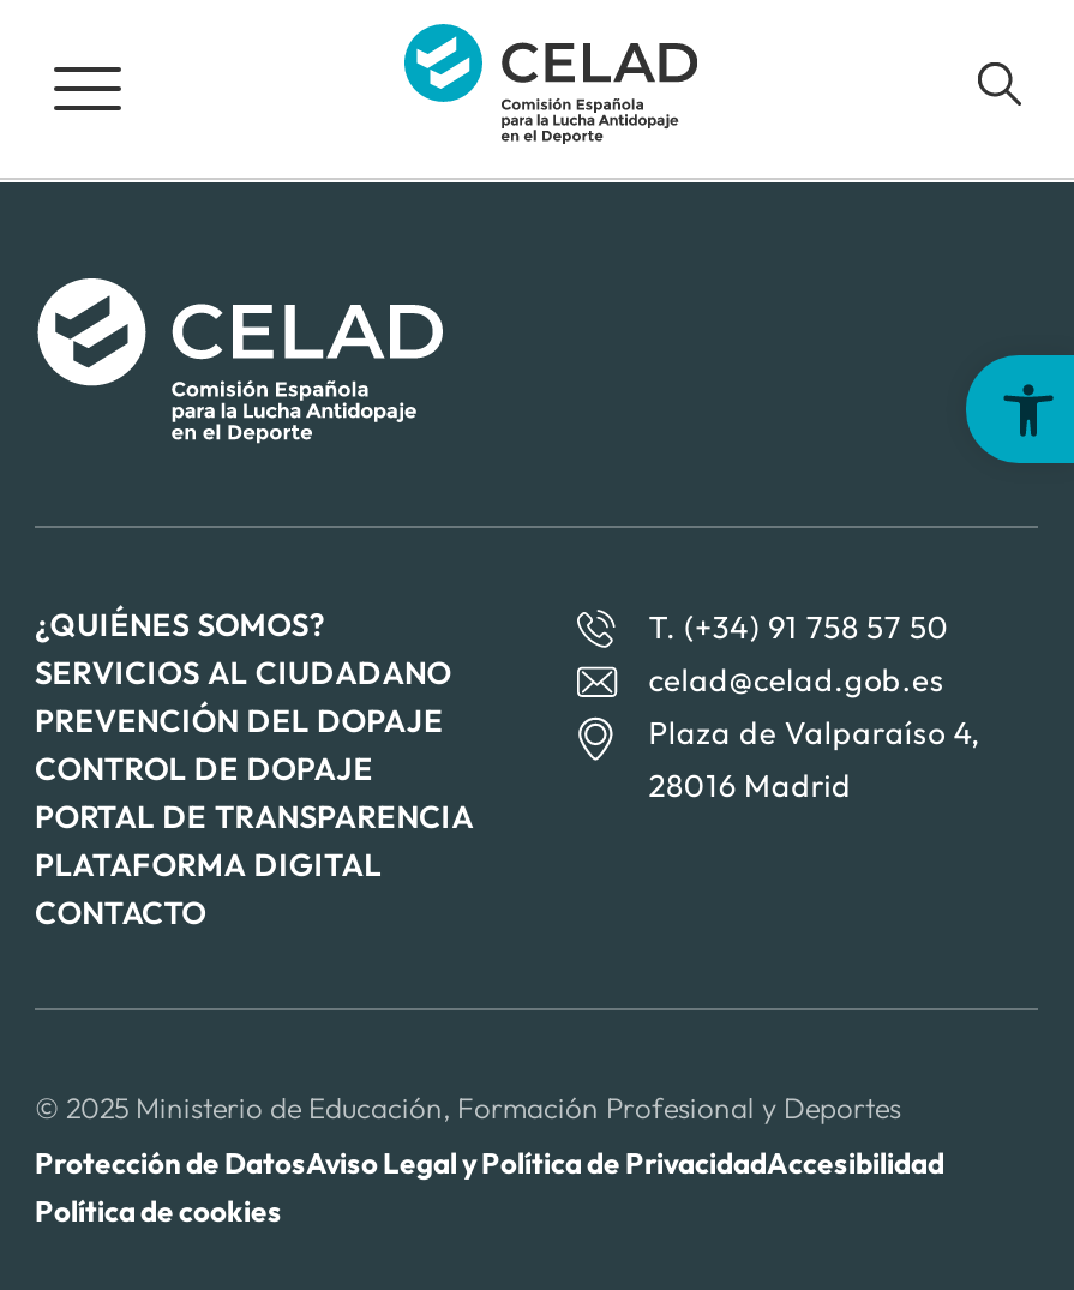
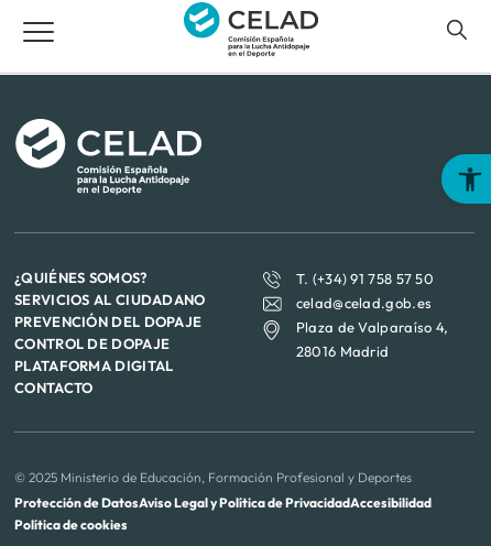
- PORTAL DE TRANSPARENCIA
